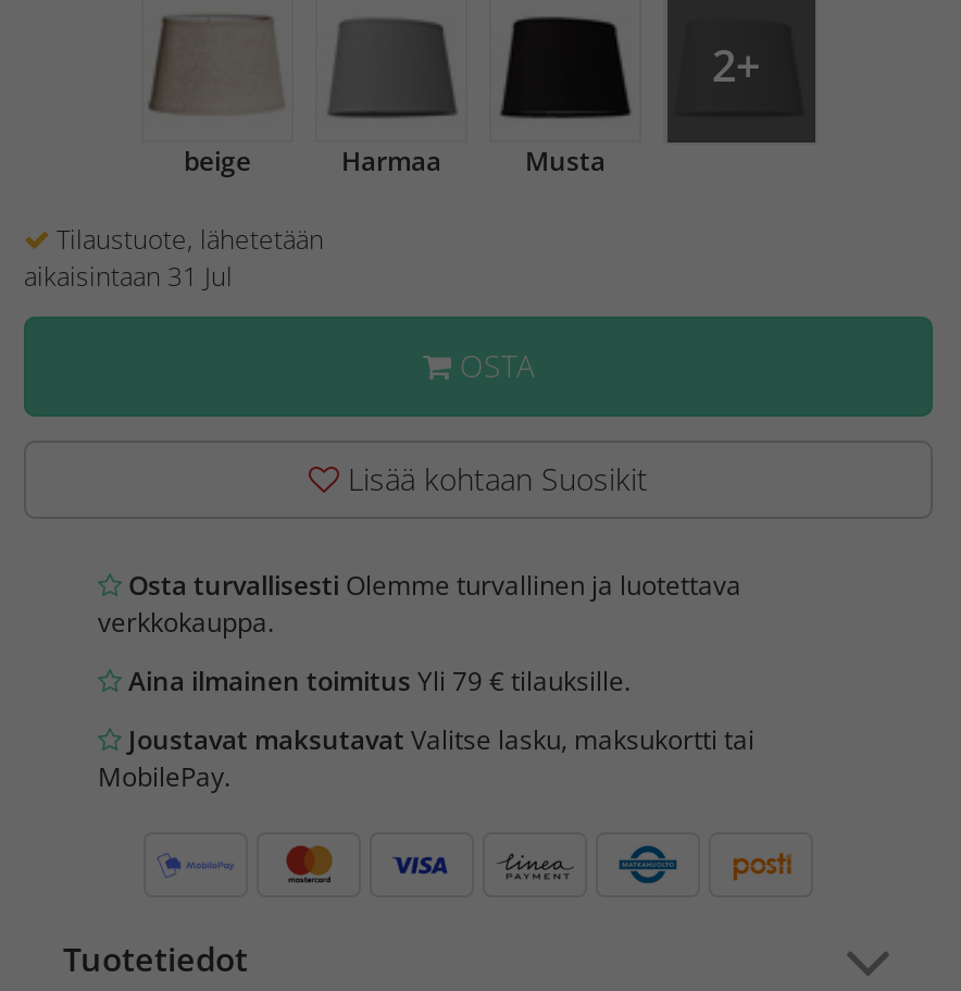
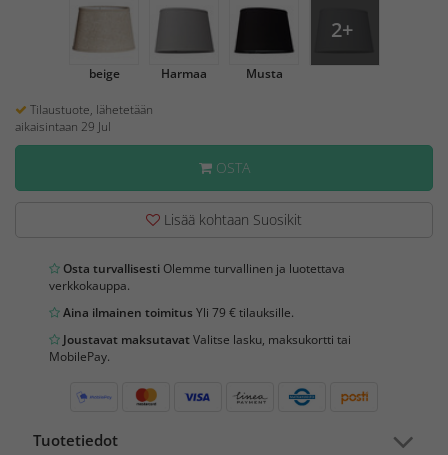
- aikaisintaan 31 Jul
+ aikaisintaan 29 Jul
